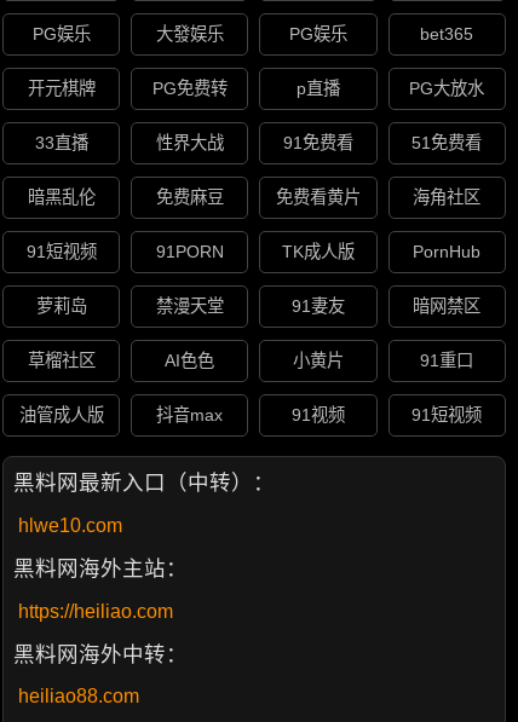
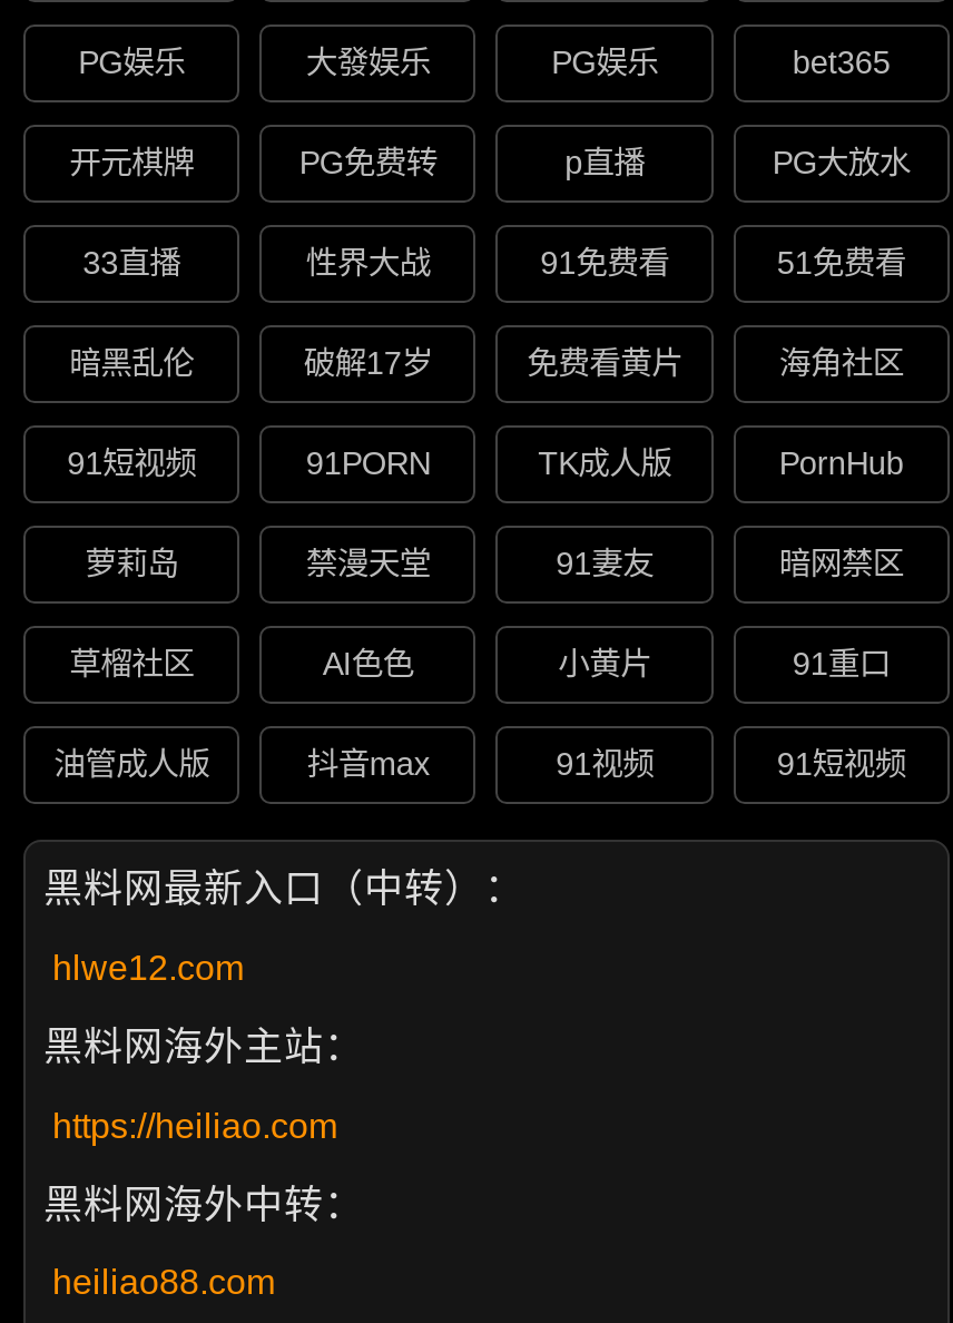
- 免费麻豆
+ 破解17岁

- hlwe10.com
+ hlwe12.com
